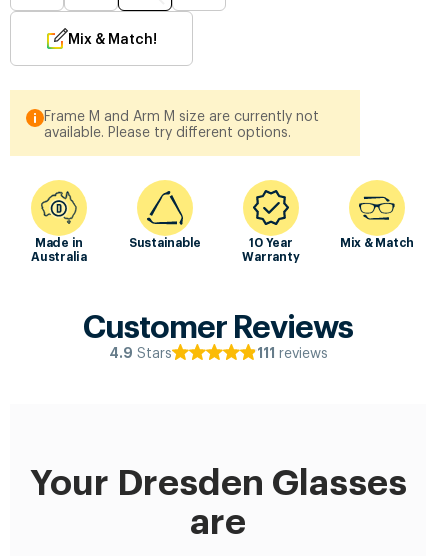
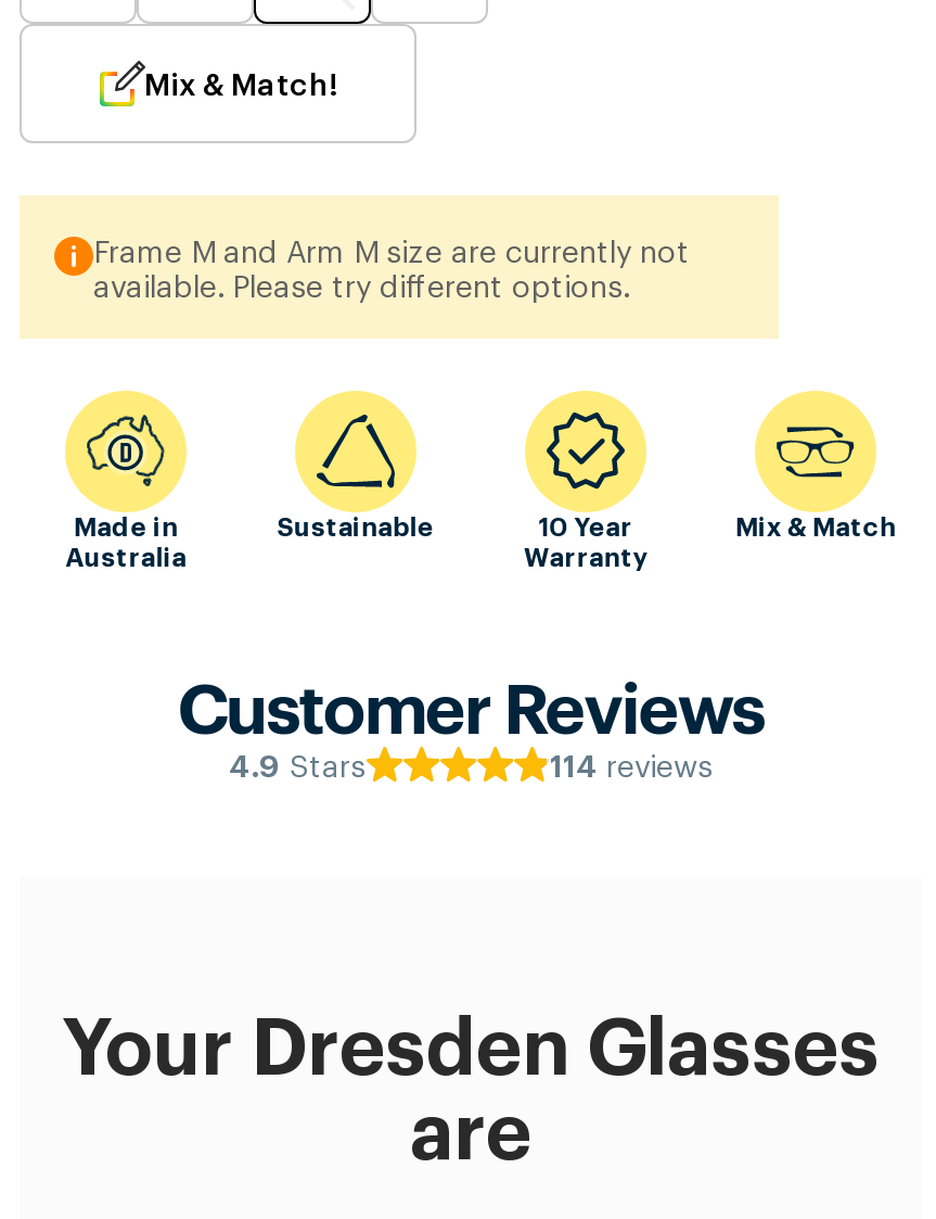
- 111 reviews
+ 114 reviews
